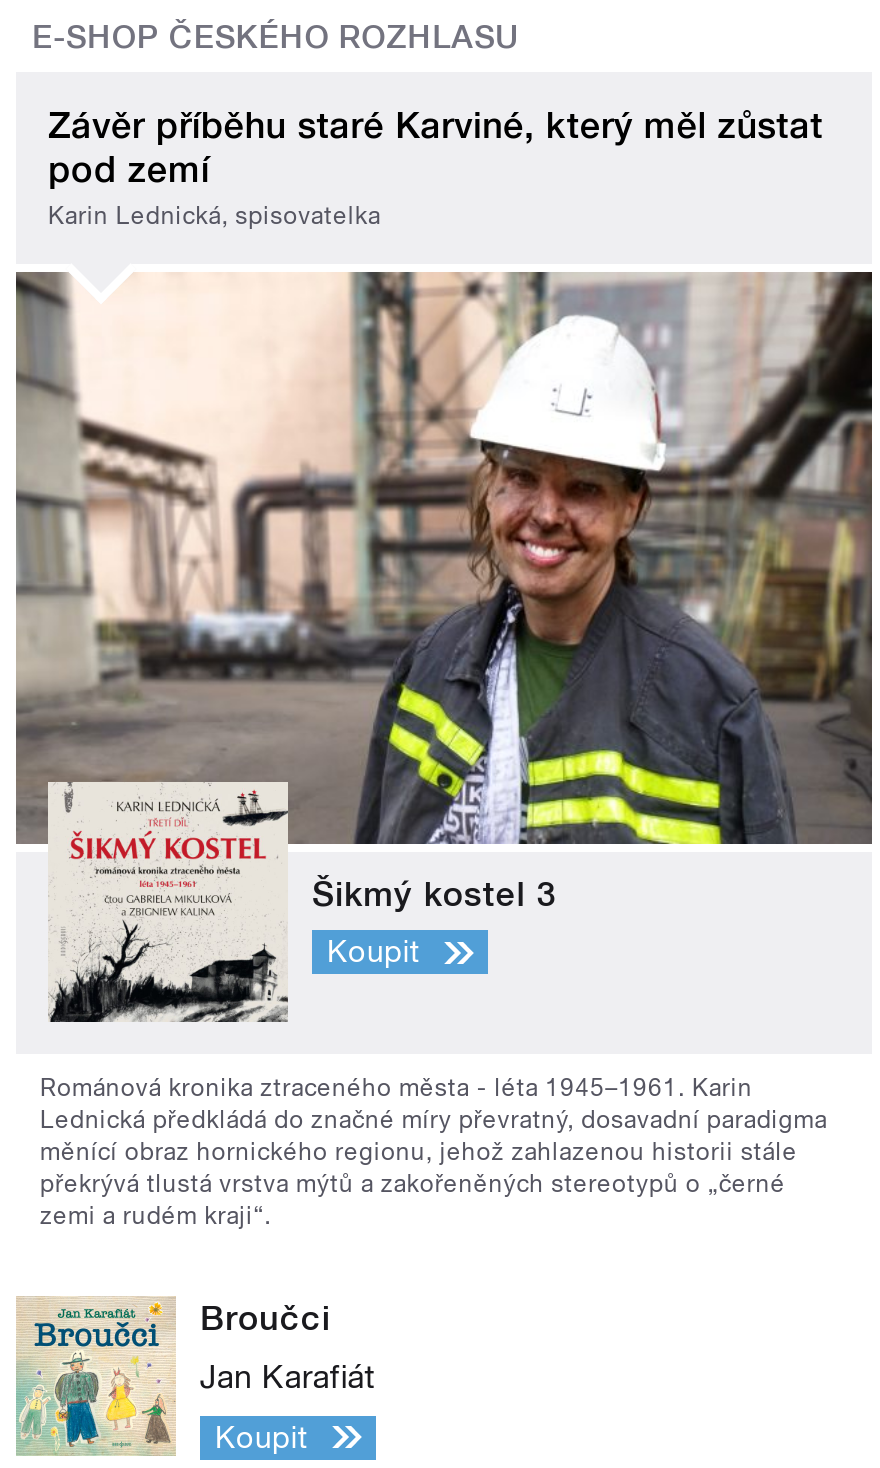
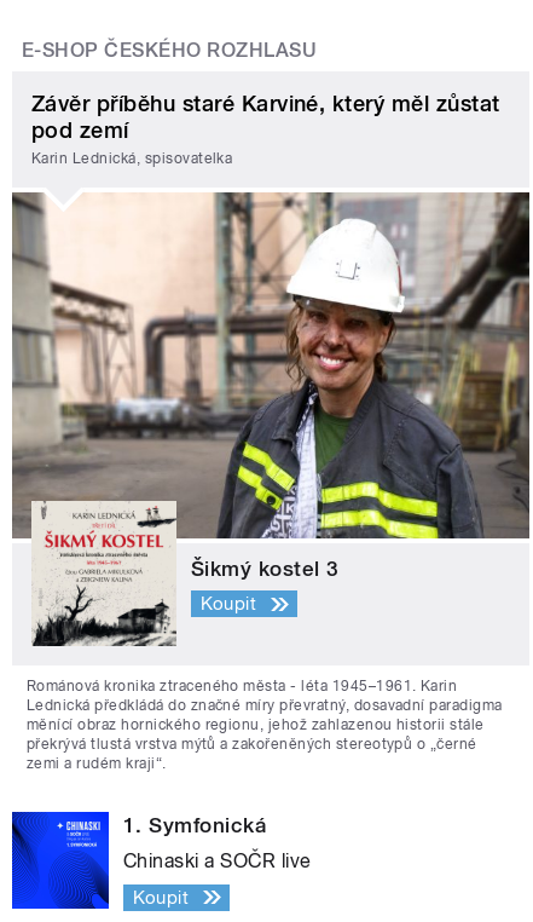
- [image]
- Broučci
+ [image]
+ 1. Symfonická

- Jan Karafiát
+ Chinaski a SOČR live
